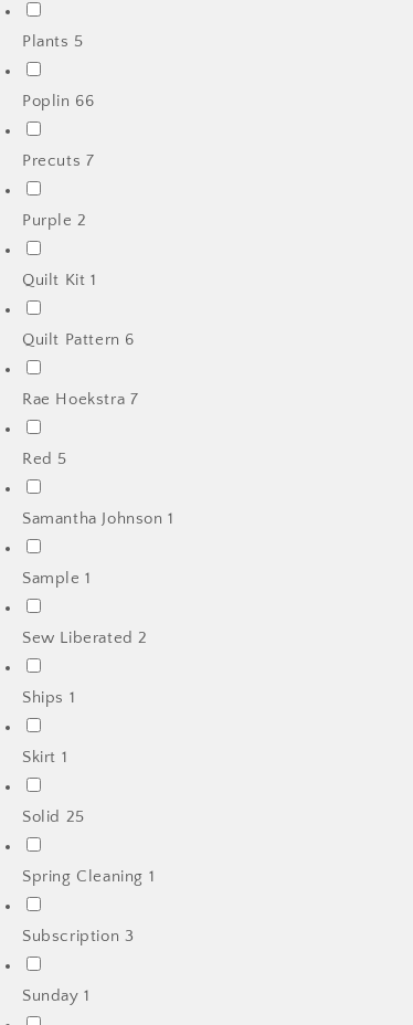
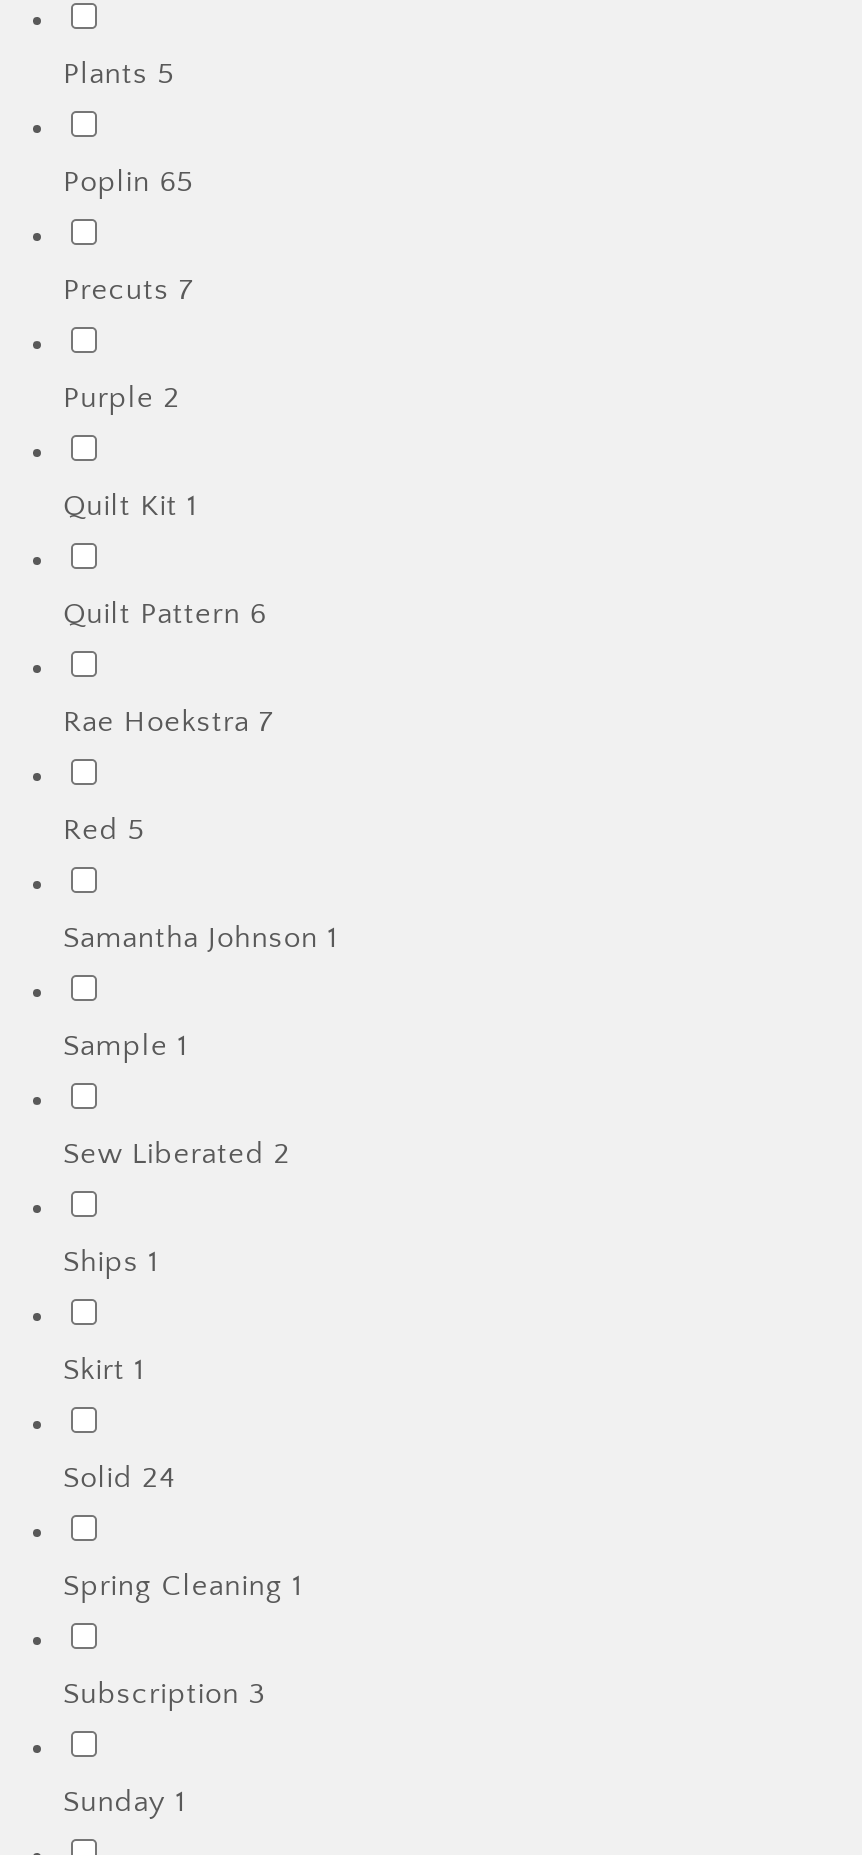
- Poplin 66
+ Poplin 65

- Solid 25
+ Solid 24
